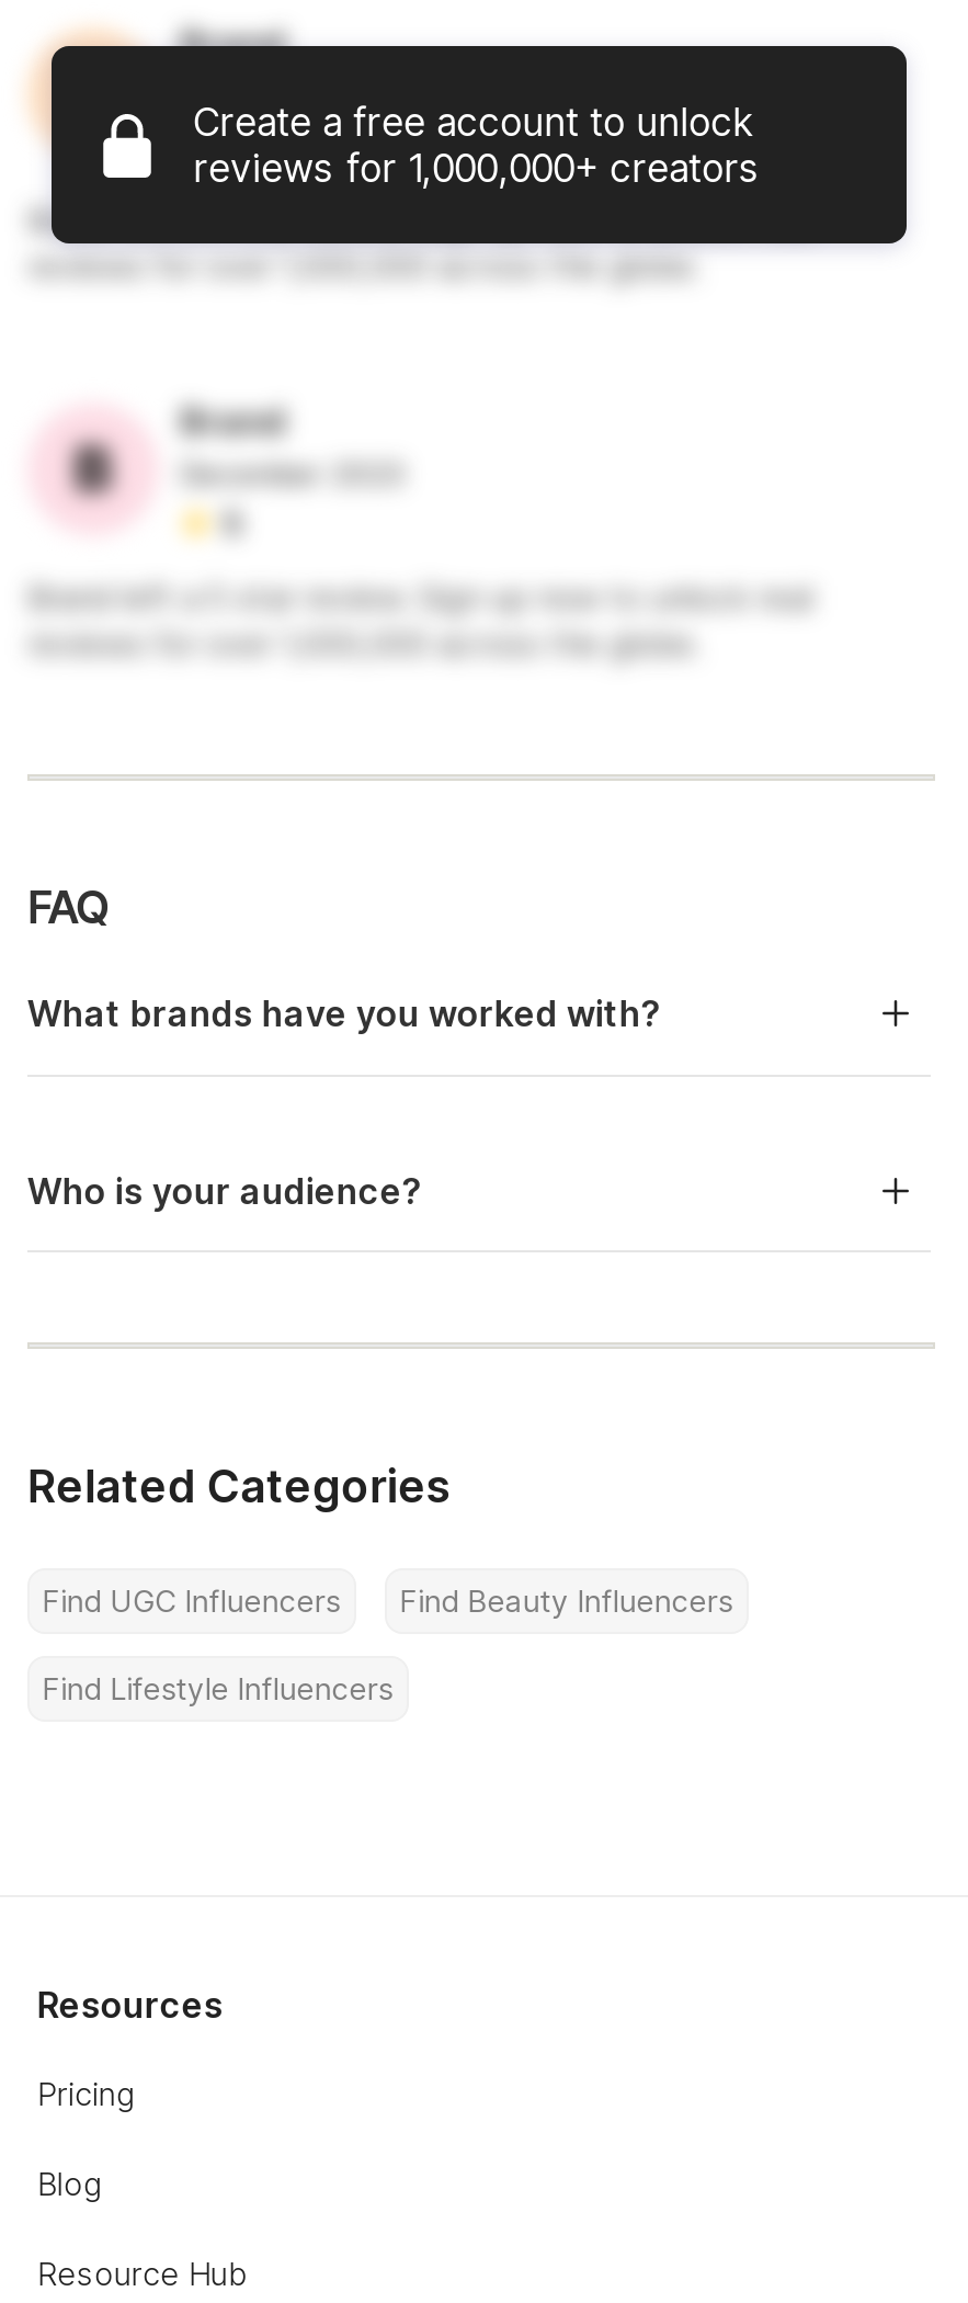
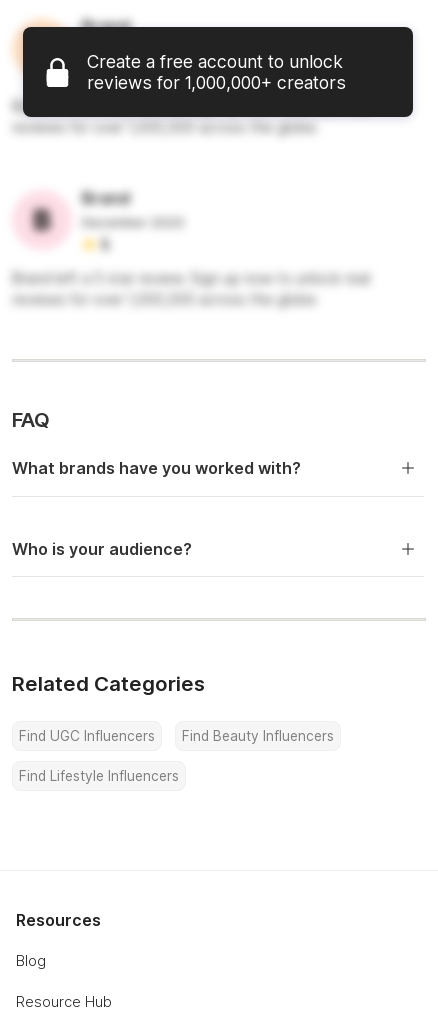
- Pricing
